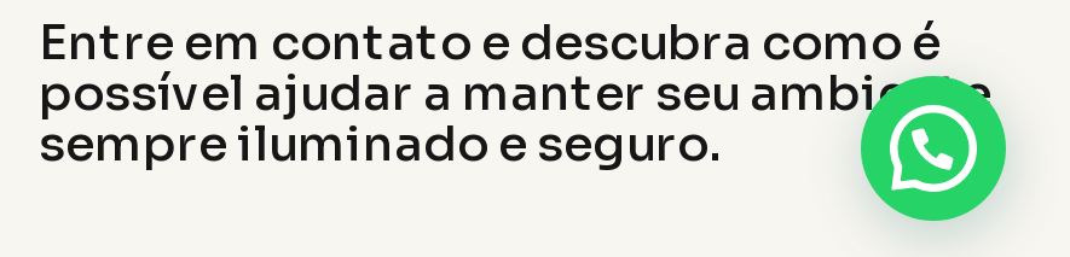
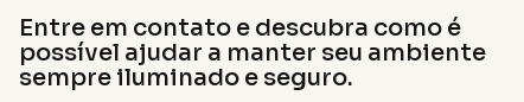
- [image]
